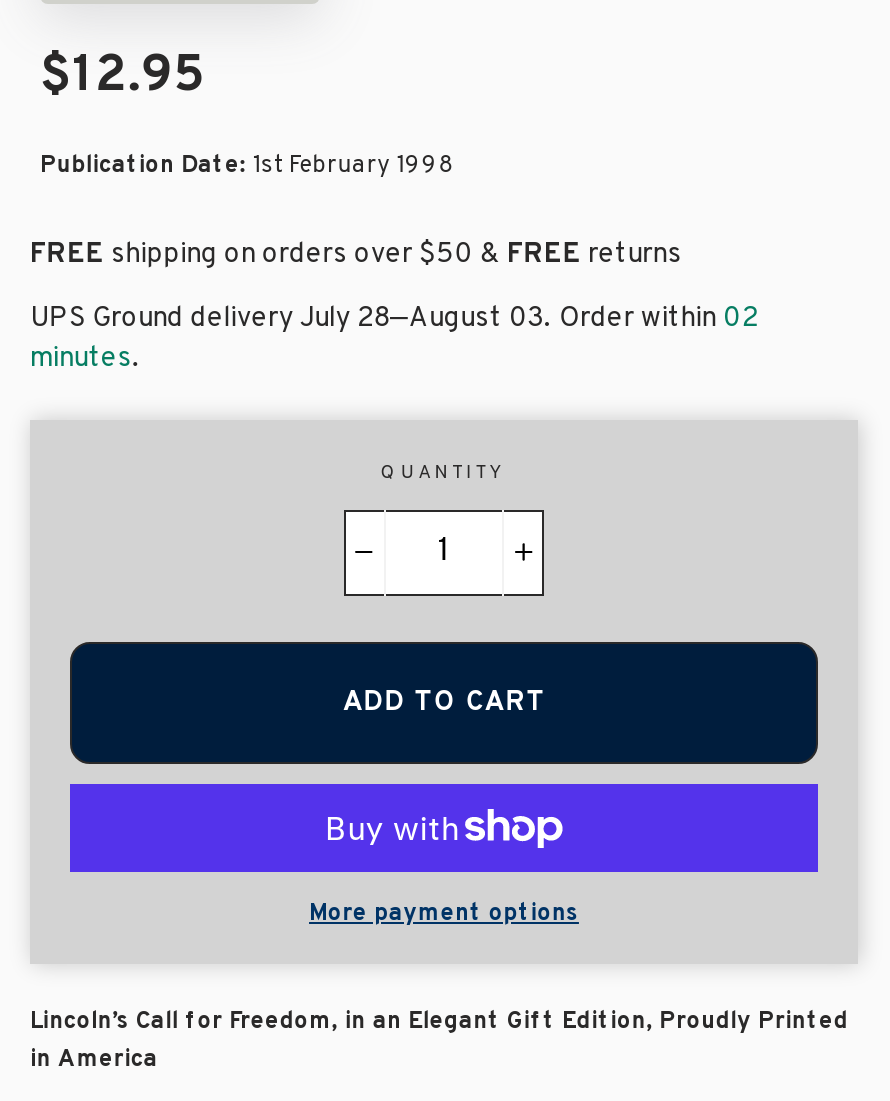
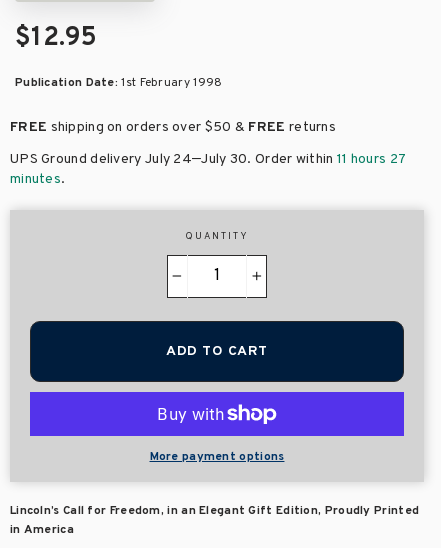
- UPS Ground delivery July 28–August 03. Order within 02
+ UPS Ground delivery July 24–July 30. Order within 11 hours 27
